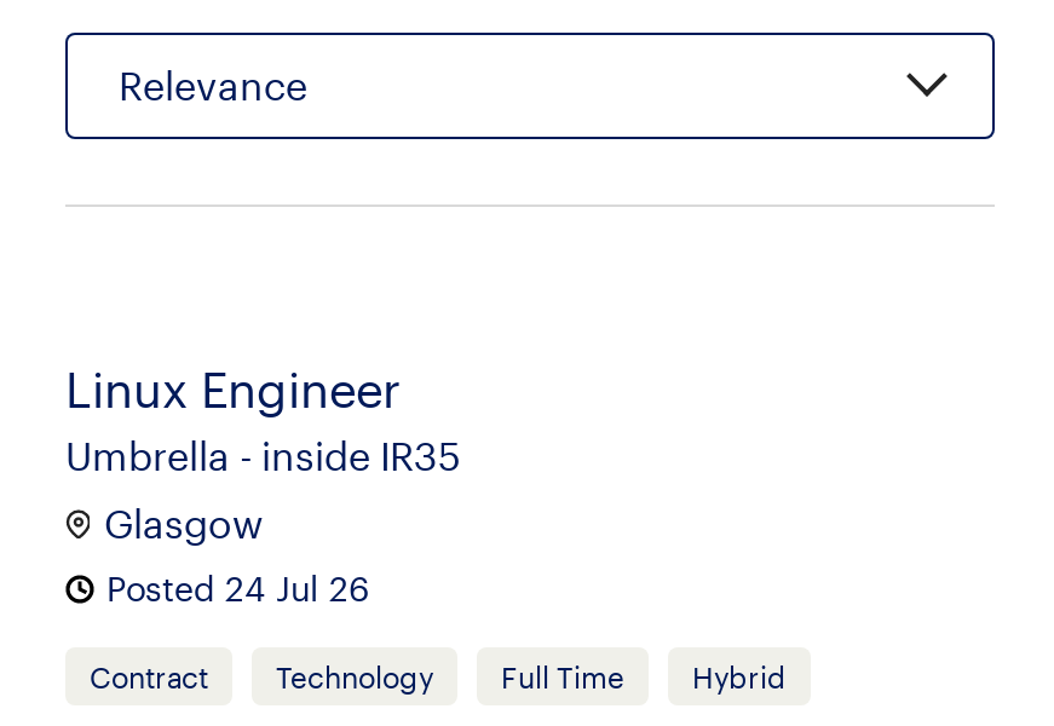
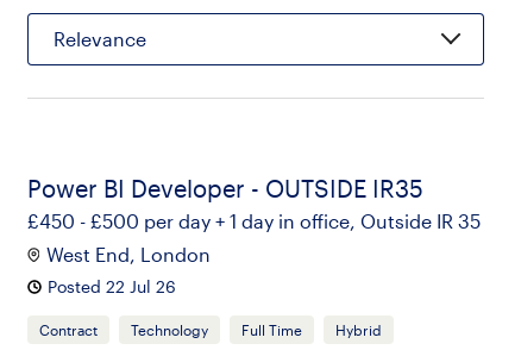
- Linux Engineer
- Umbrella - inside IR35
+ Power BI Developer - OUTSIDE IR35
+ £450 - £500 per day + 1 day in office, Outside IR 35

- Glasgow
+ West End, London

- Posted 24 Jul 26
+ Posted 22 Jul 26
